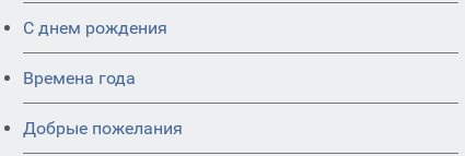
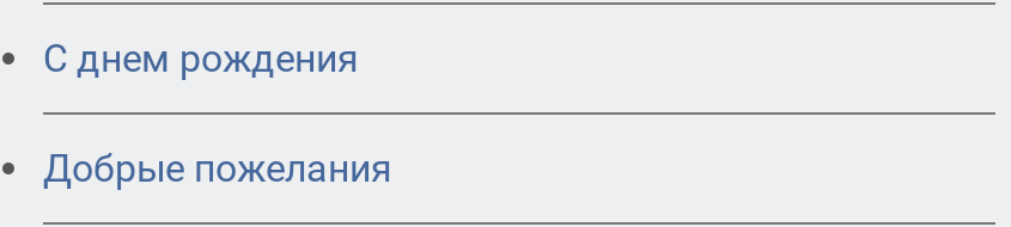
- Времена года
